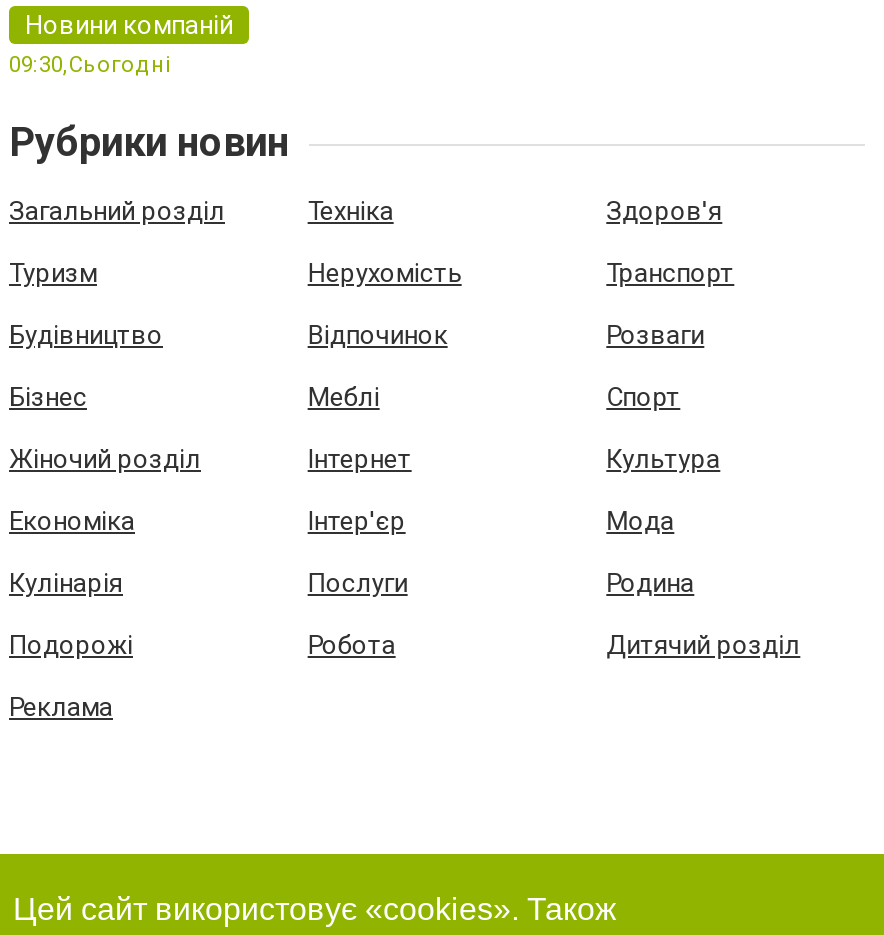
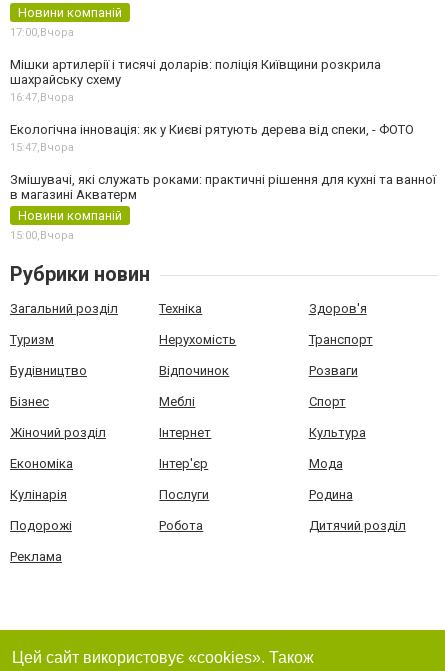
- 09:30,Сьогодні
+ 17:00,Вчора
+ Мішки артилерії і тисячі доларів: поліція Київщини розкрила
+ шахрайську схему
+ 16:47,Вчора
+ Екологічна інновація: як у Києві рятують дерева від спеки, - ФОТО
+ 15:47,Вчора
+ Змішувачі, які служать роками: практичні рішення для кухні та ванної
+ в магазині Акватерм
+ Новини компаній
+ 15:00,Вчора
